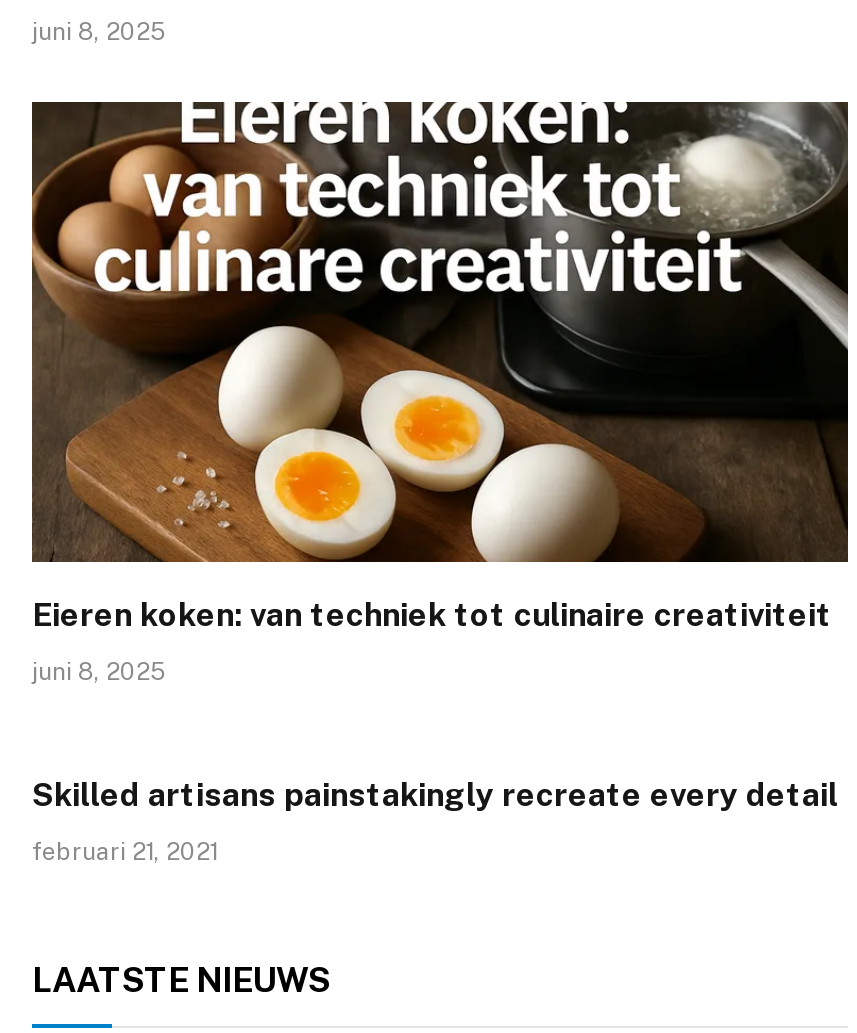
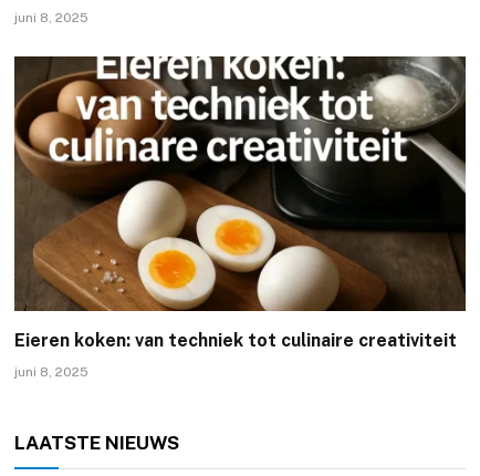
- Skilled artisans painstakingly recreate every detail
- februari 21, 2021
